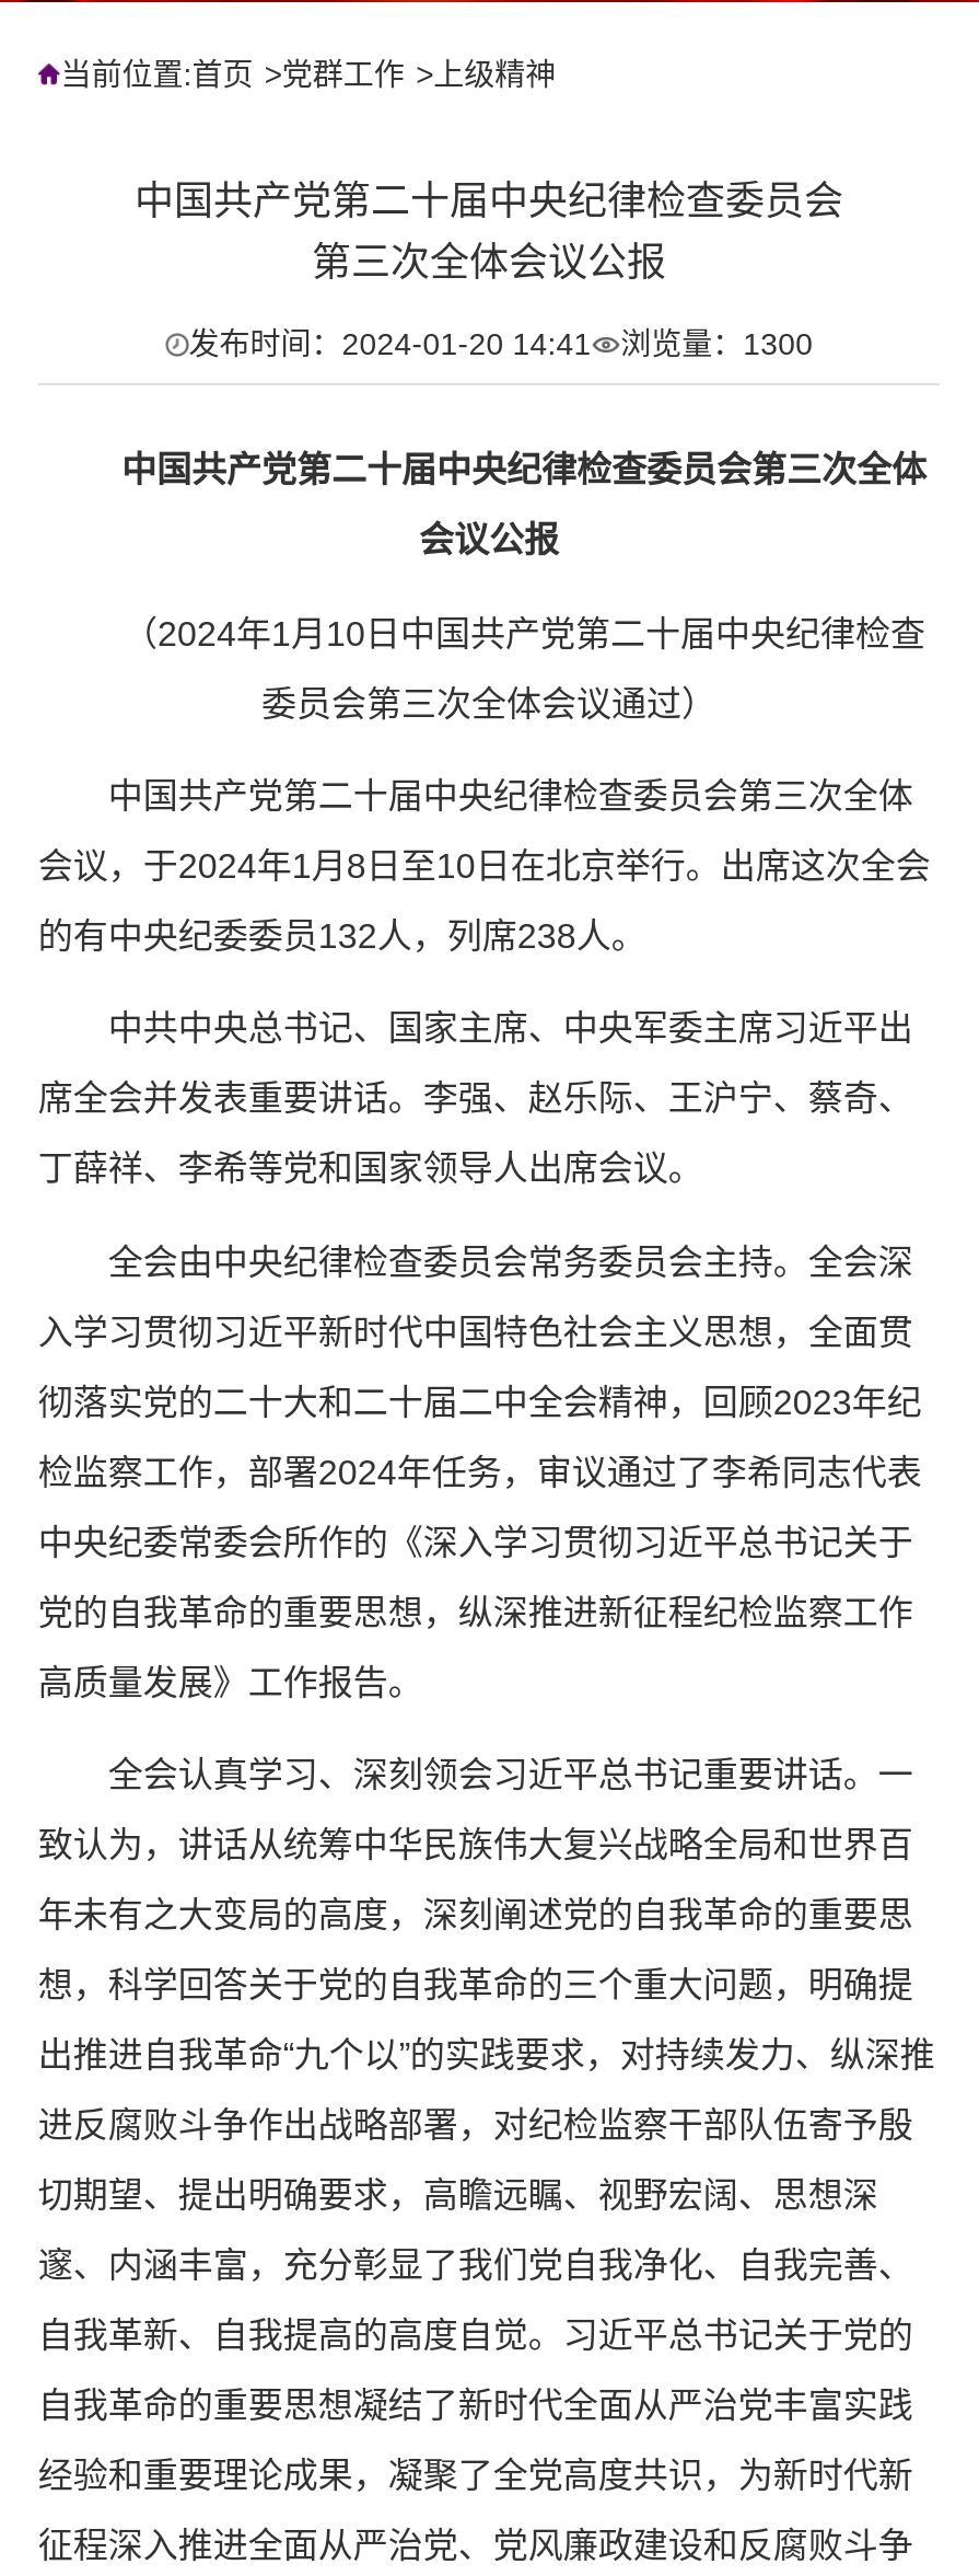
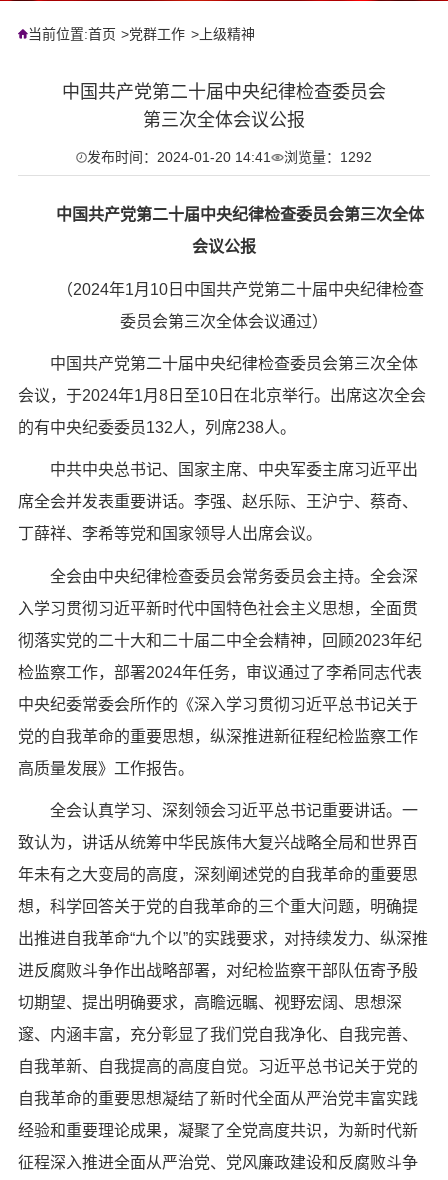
- 发布时间：2024-01-20 14:41 浏览量：1300
+ 发布时间：2024-01-20 14:41 浏览量：1292
